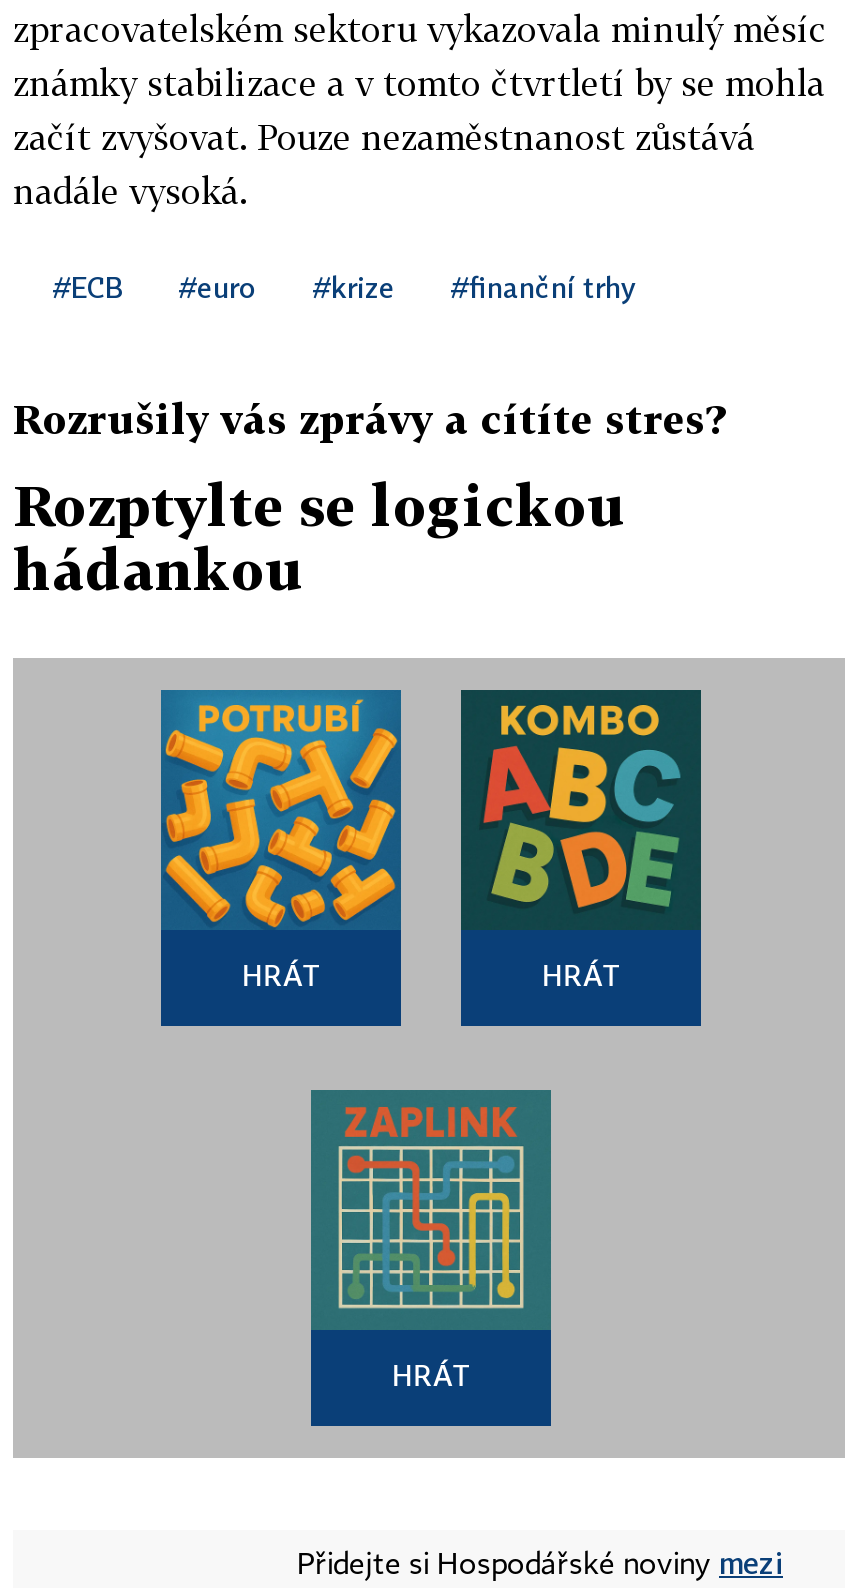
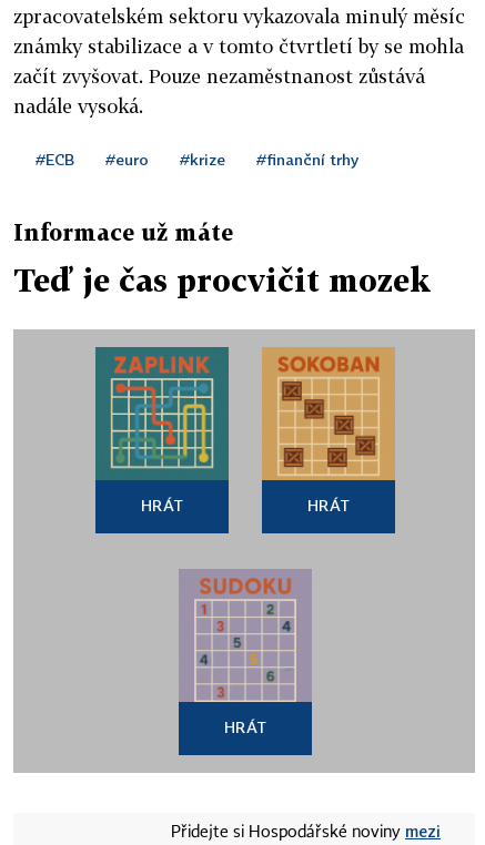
- Rozrušily vás zprávy a cítíte stres?
+ Informace už máte

- Rozptylte se logickou
- hádankou
+ Teď je čas procvičit mozek

- [image]
+ [image]

- [image]
+ [image]

- [image]
+ [image]
